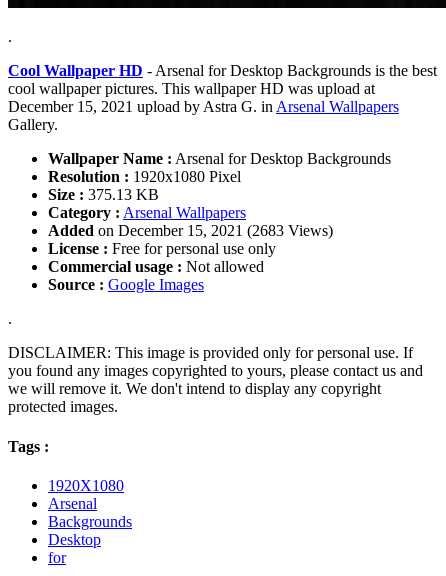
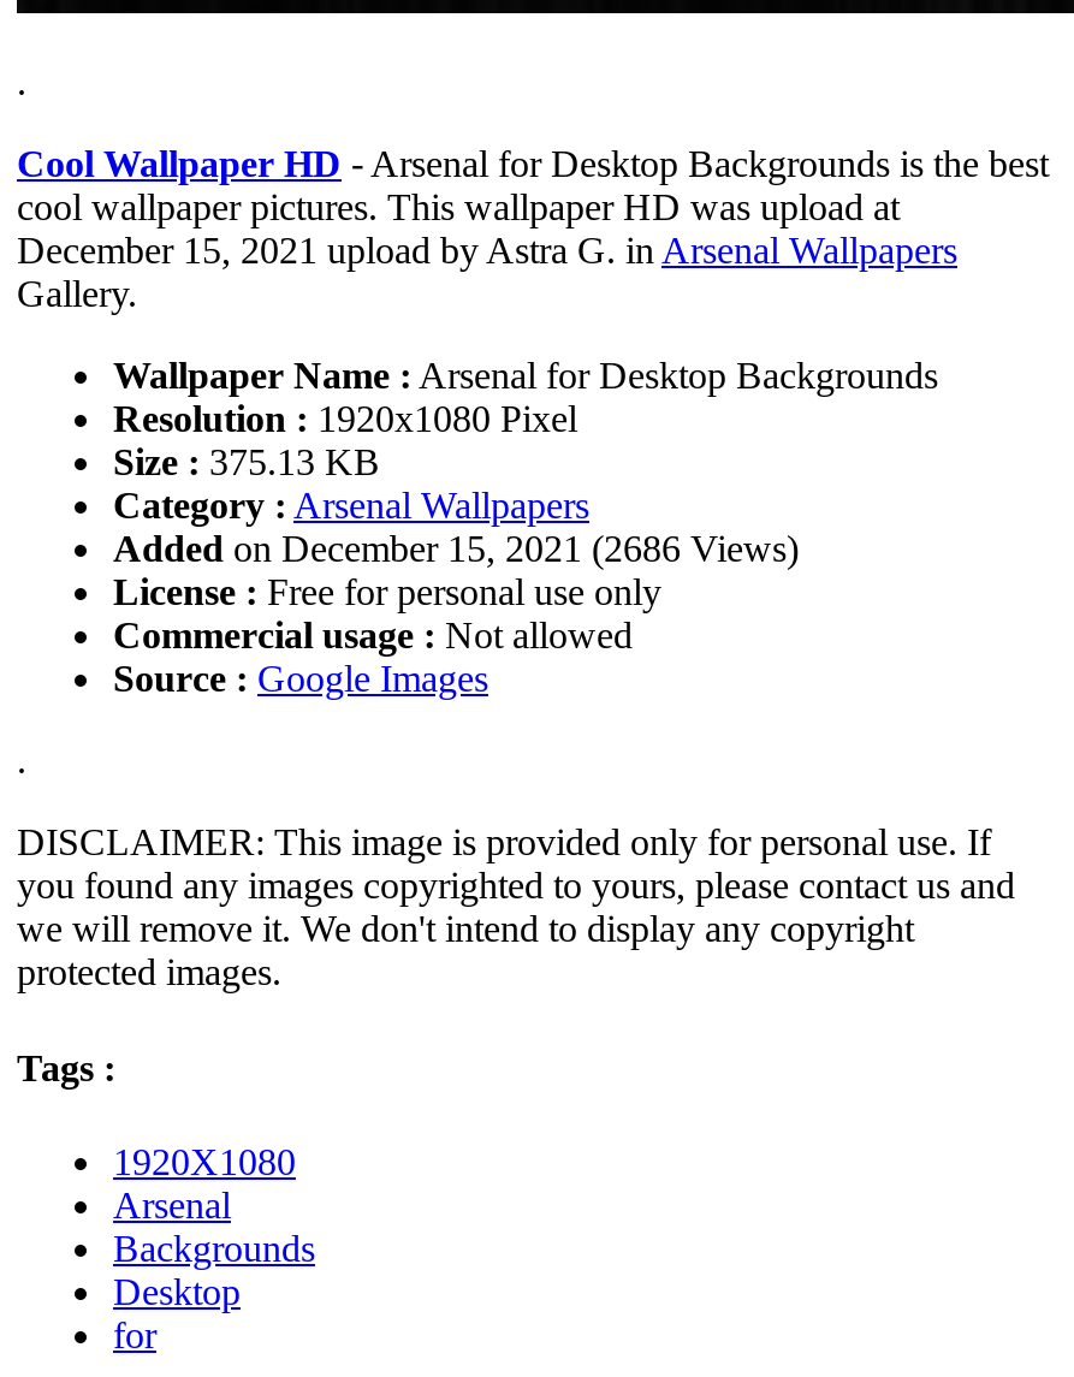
- Added on December 15, 2021 (2683 Views)
+ Added on December 15, 2021 (2686 Views)
